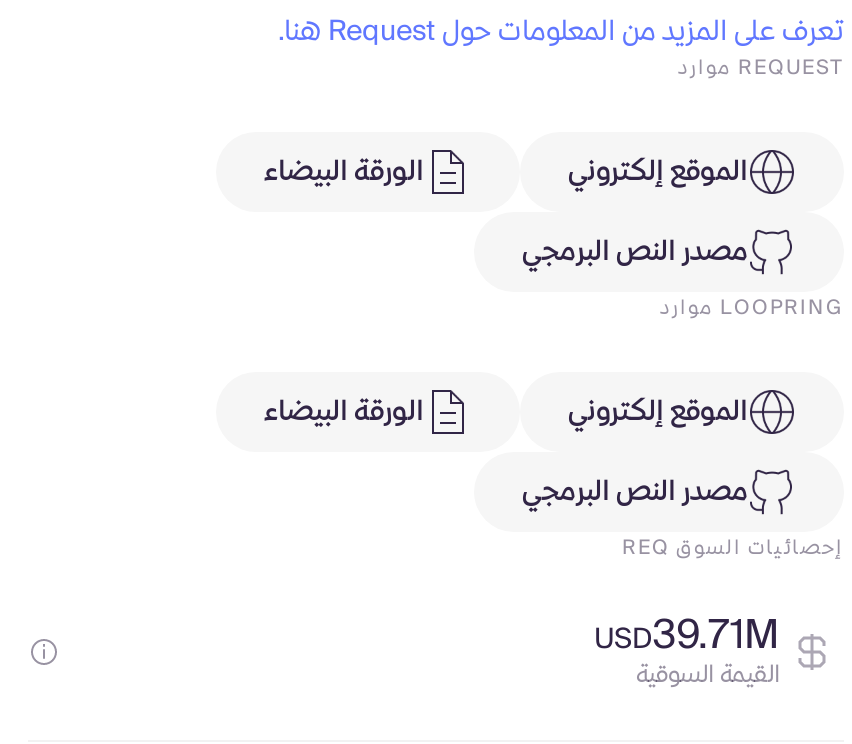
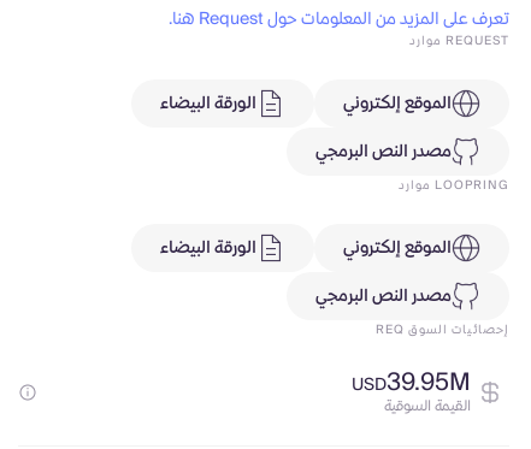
- USD 39.71M
+ USD 39.95M
